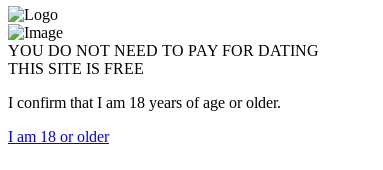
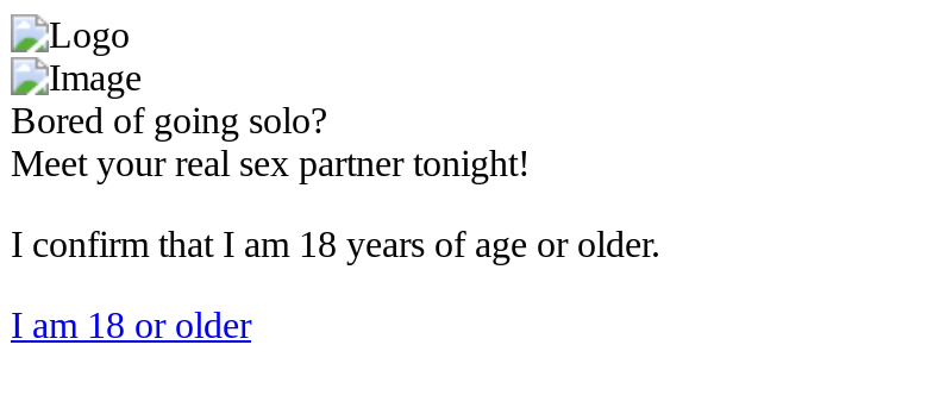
- YOU DO NOT NEED TO PAY FOR DATING
- THIS SITE IS FREE
+ Bored of going solo?
+ Meet your real sex partner tonight!
